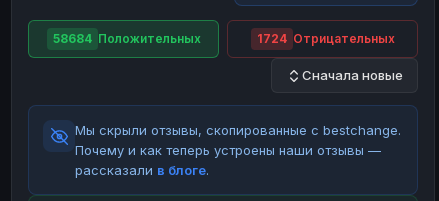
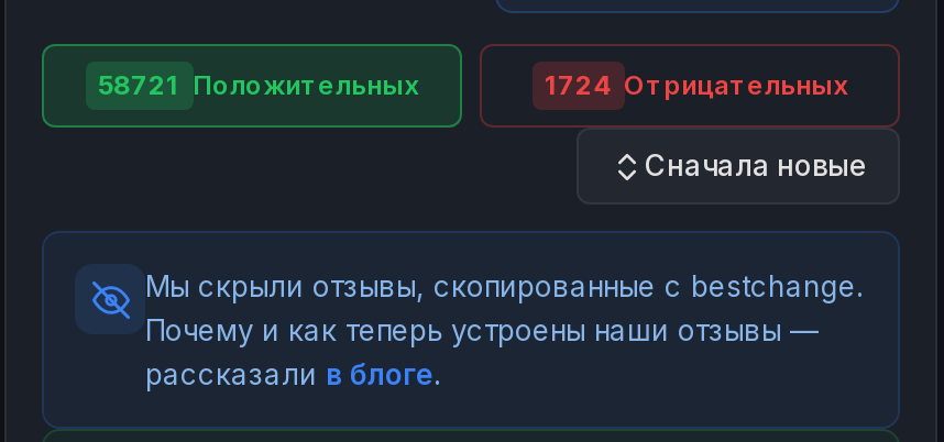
- 58684 Положительных
+ 58721 Положительных
